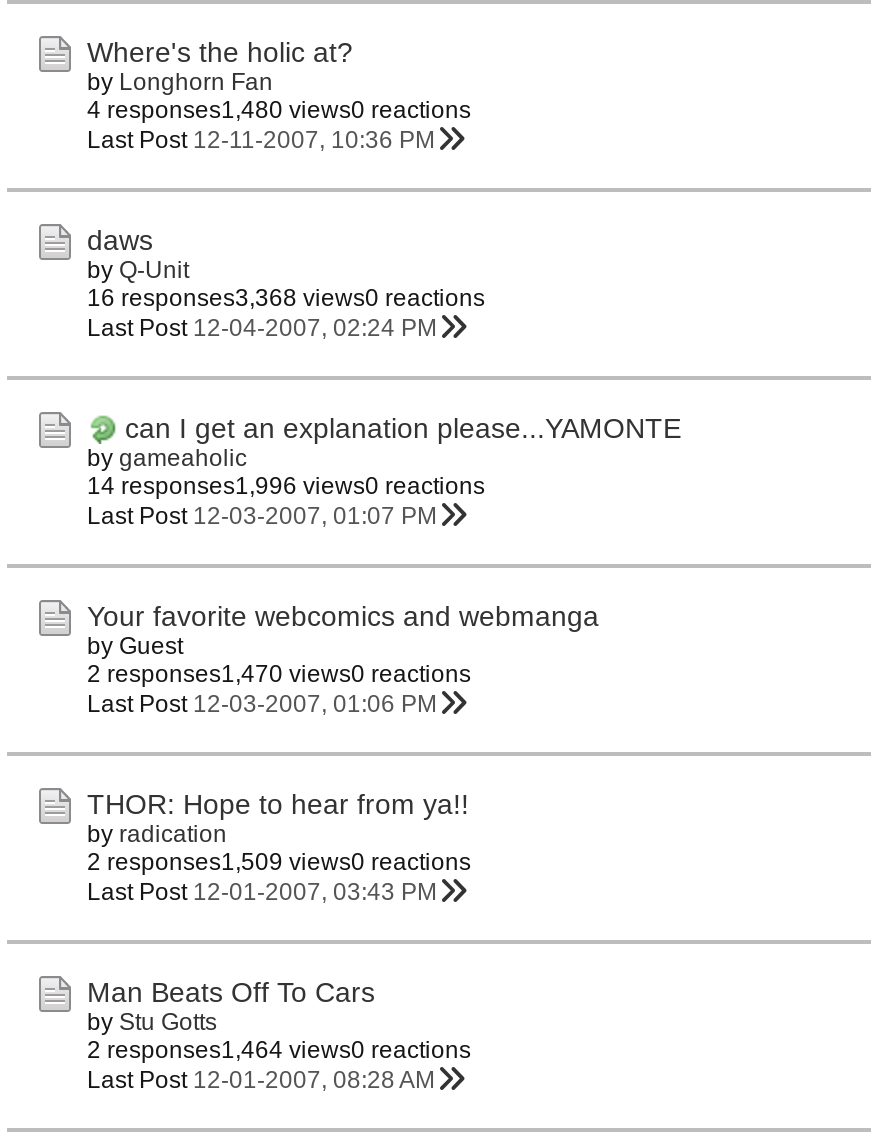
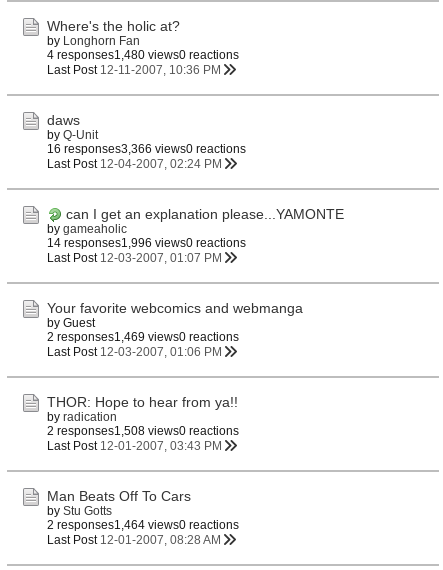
- 16 responses3,368 views0 reactions
+ 16 responses3,366 views0 reactions

- 2 responses1,470 views0 reactions
+ 2 responses1,469 views0 reactions

- 2 responses1,509 views0 reactions
+ 2 responses1,508 views0 reactions
